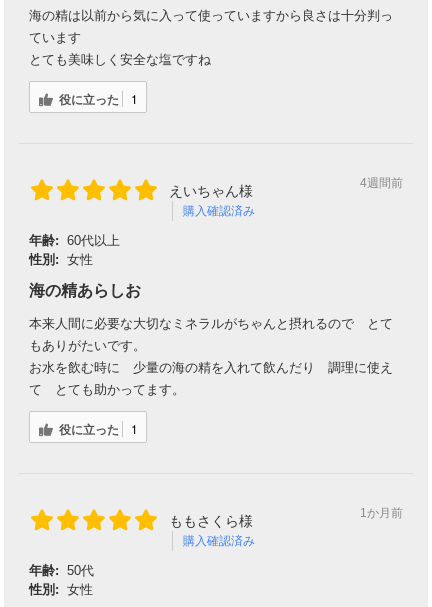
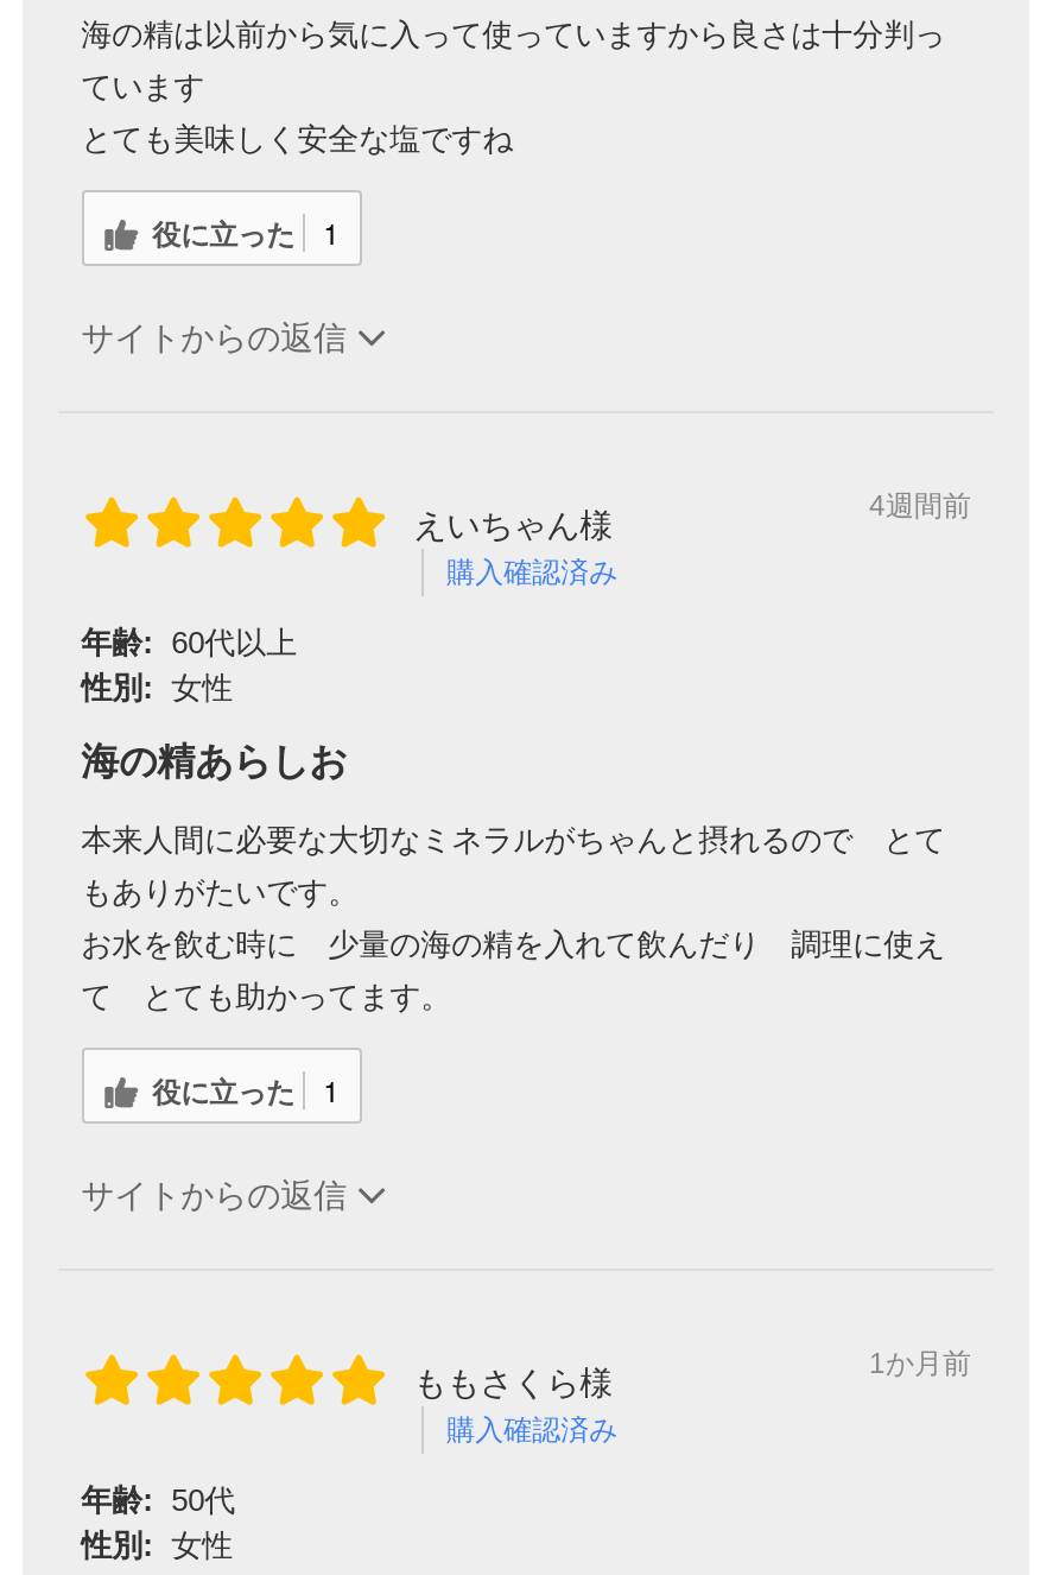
+ サイトからの返信

+ サイトからの返信
